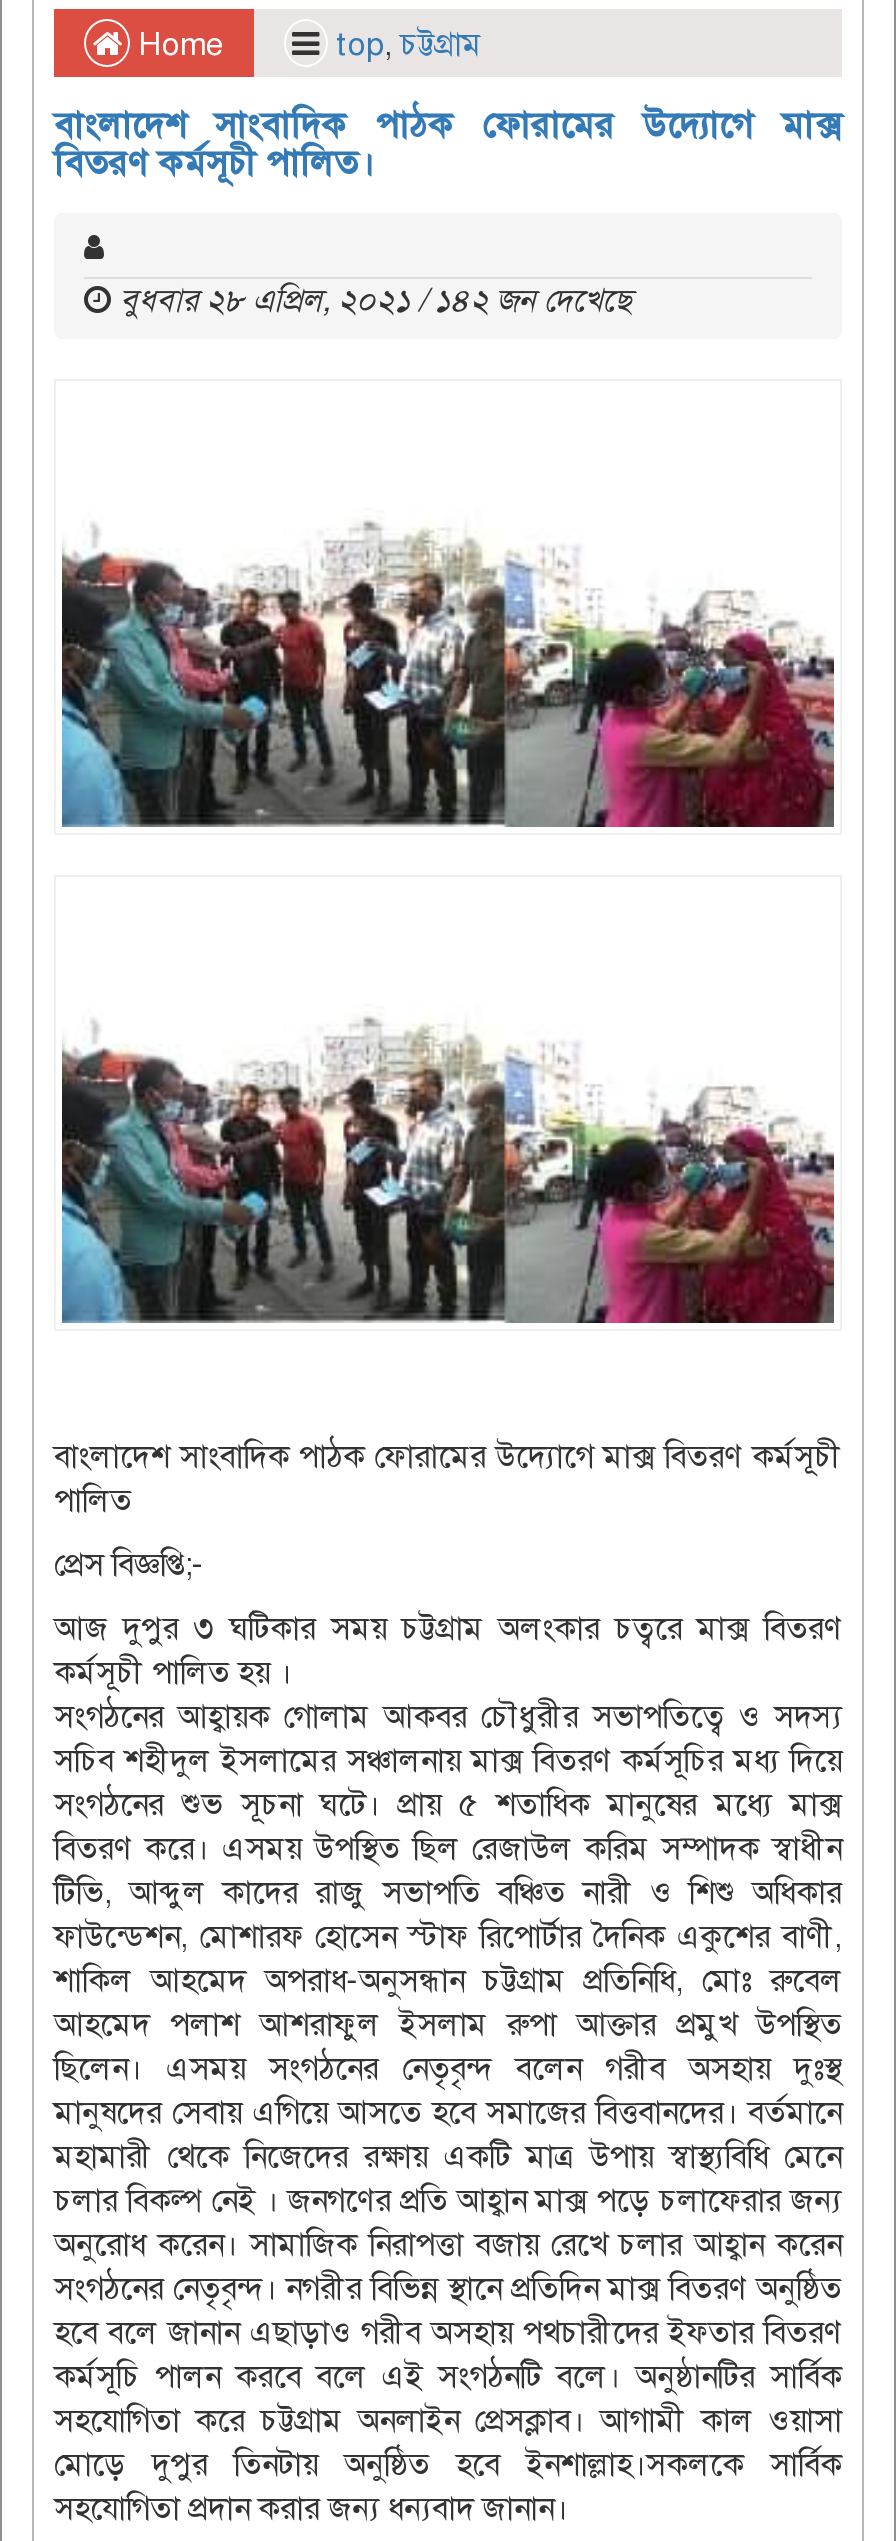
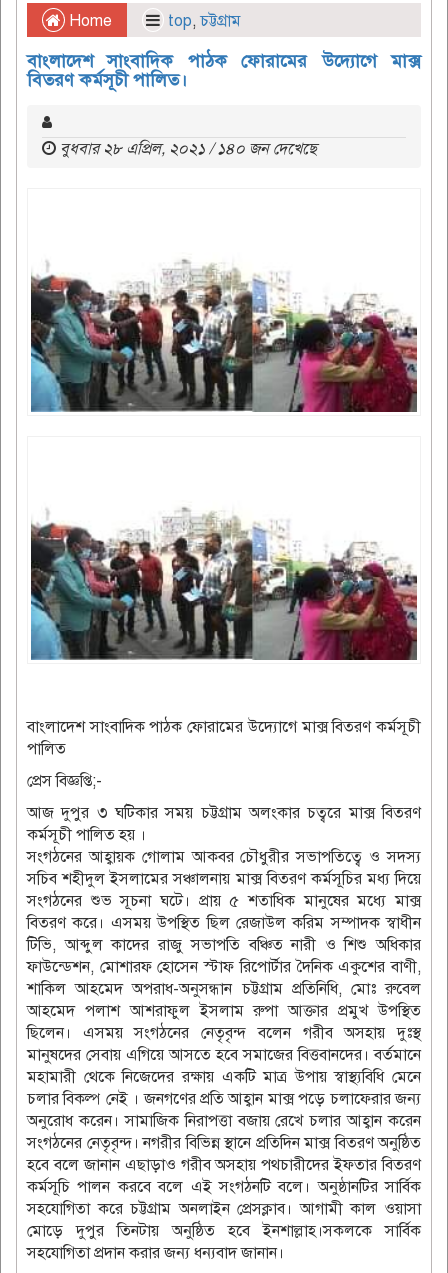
- বুধবার ২৮ এপ্রিল, ২০২১ / ১৪২ জন দেখেছে
+ বুধবার ২৮ এপ্রিল, ২০২১ / ১৪০ জন দেখেছে
